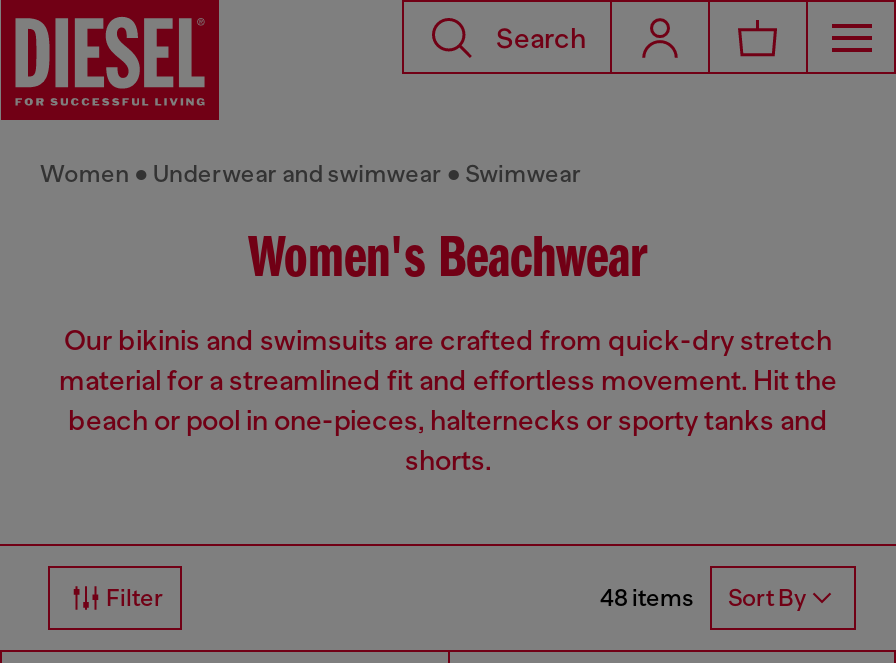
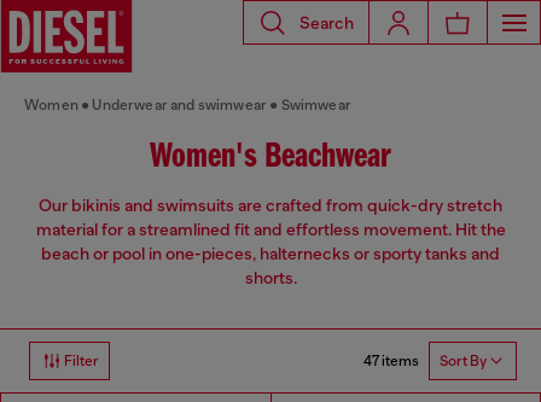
- 48 items Sort By
+ 47 items Sort By
